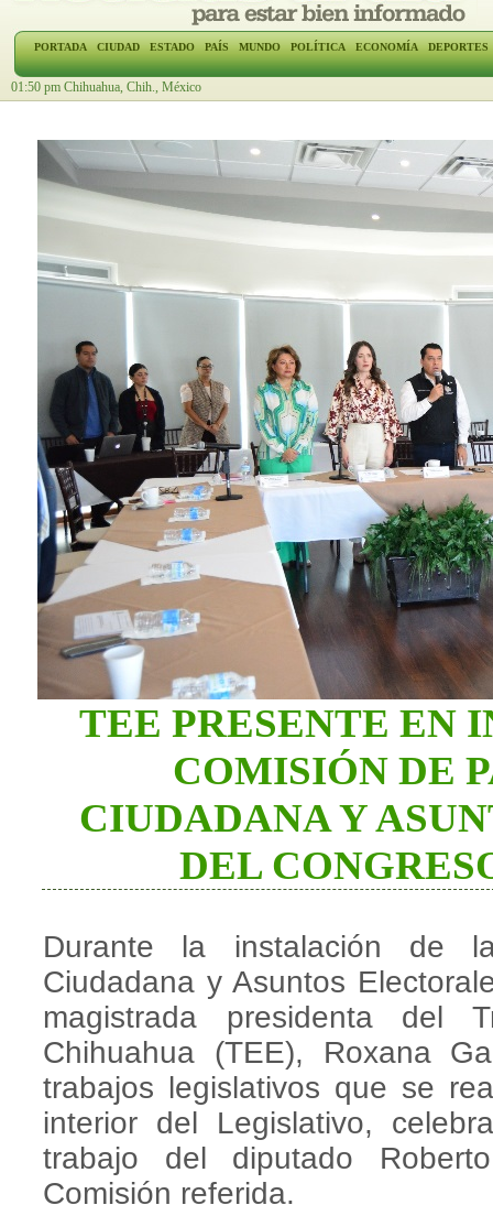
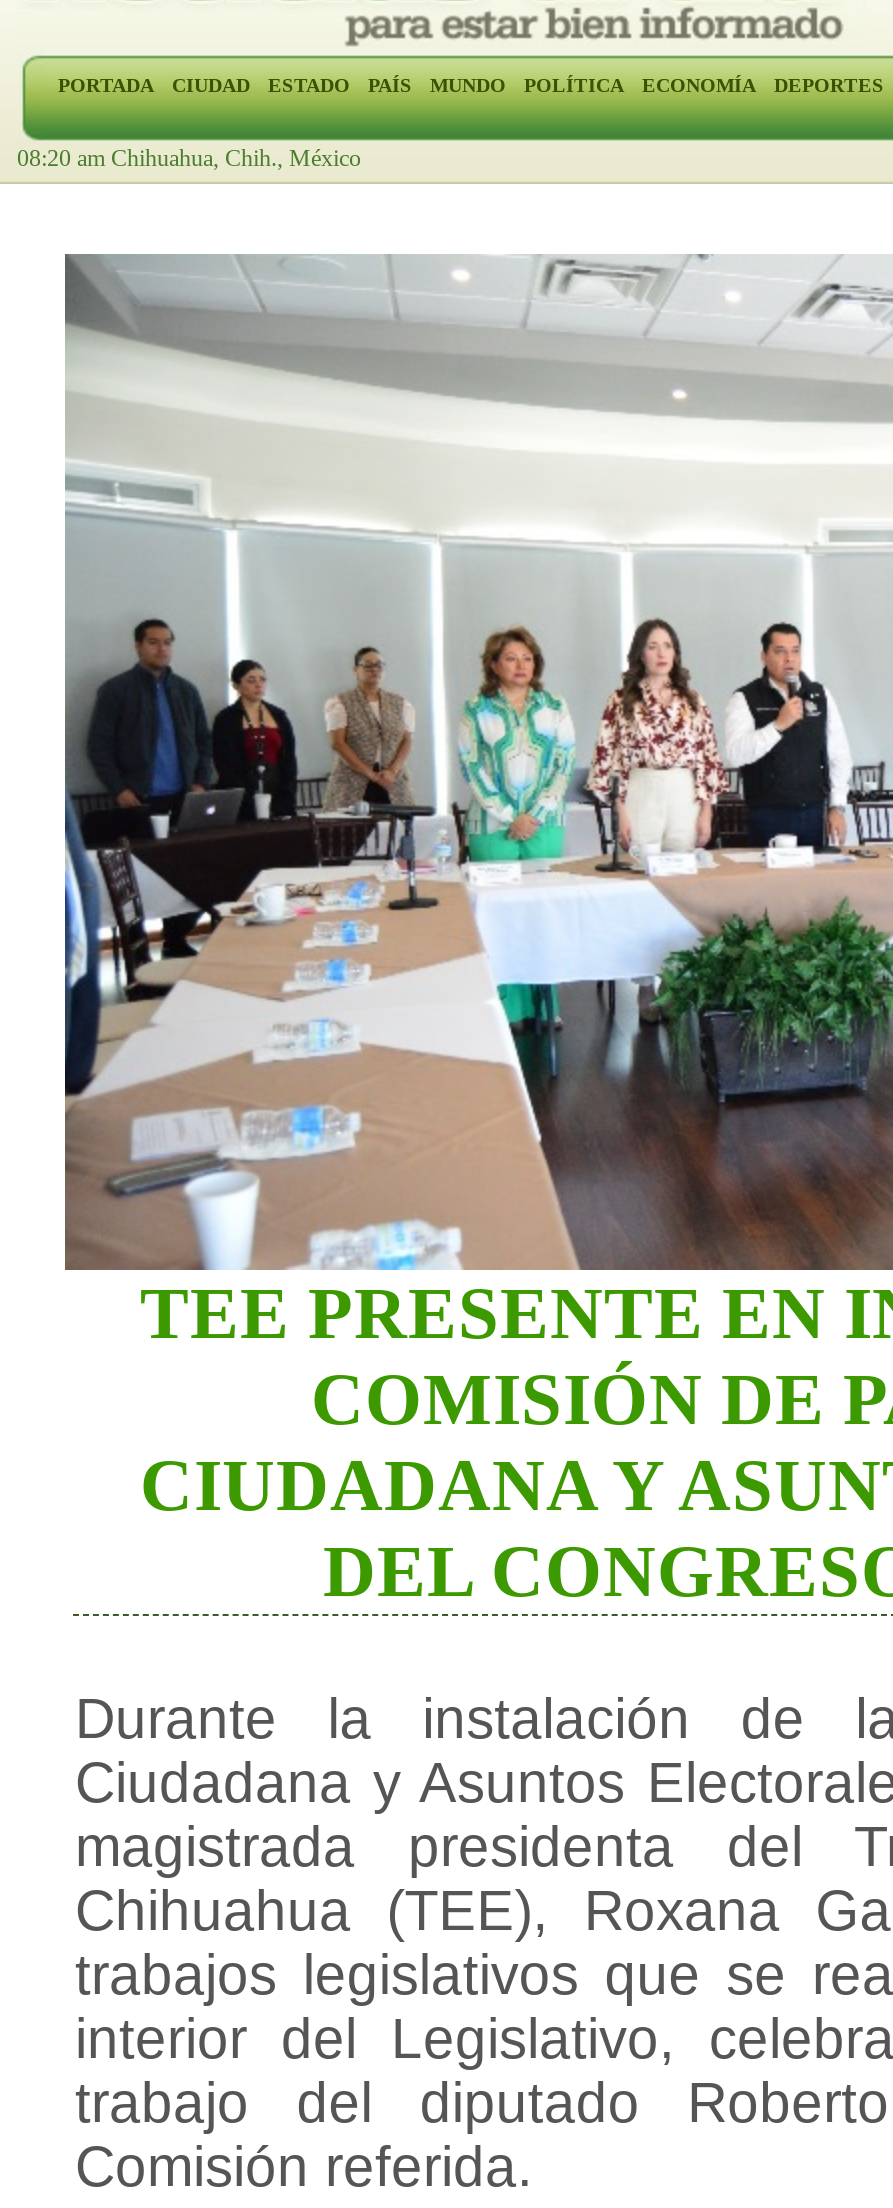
- 01:50 pm Chihuahua, Chih., México
+ 08:20 am Chihuahua, Chih., México
